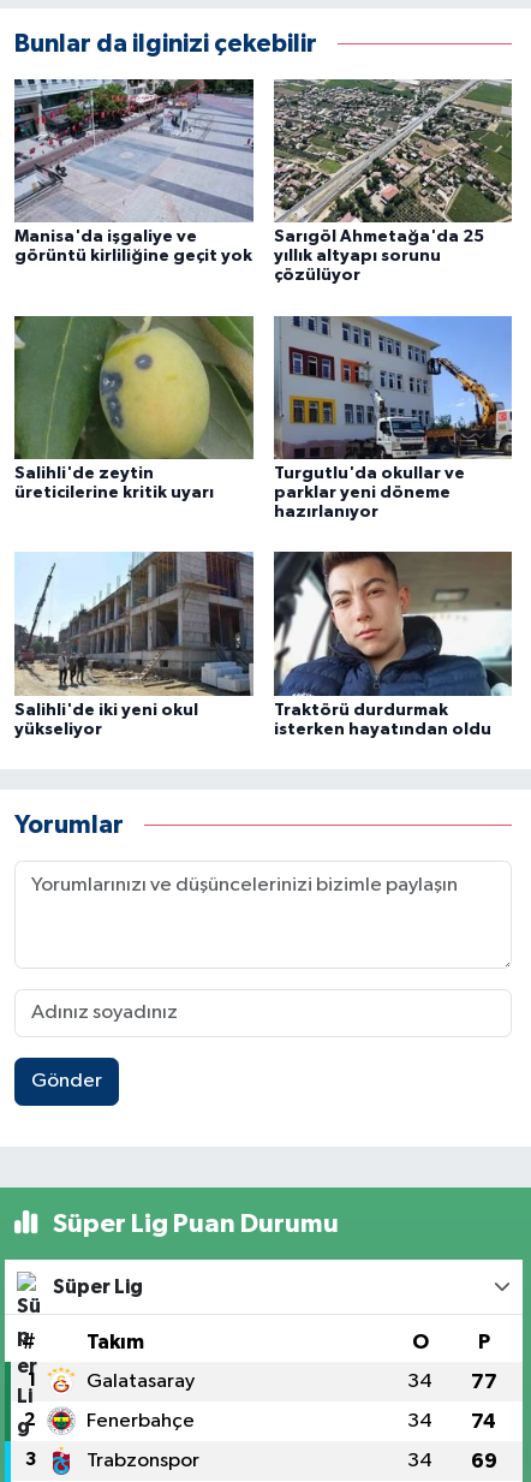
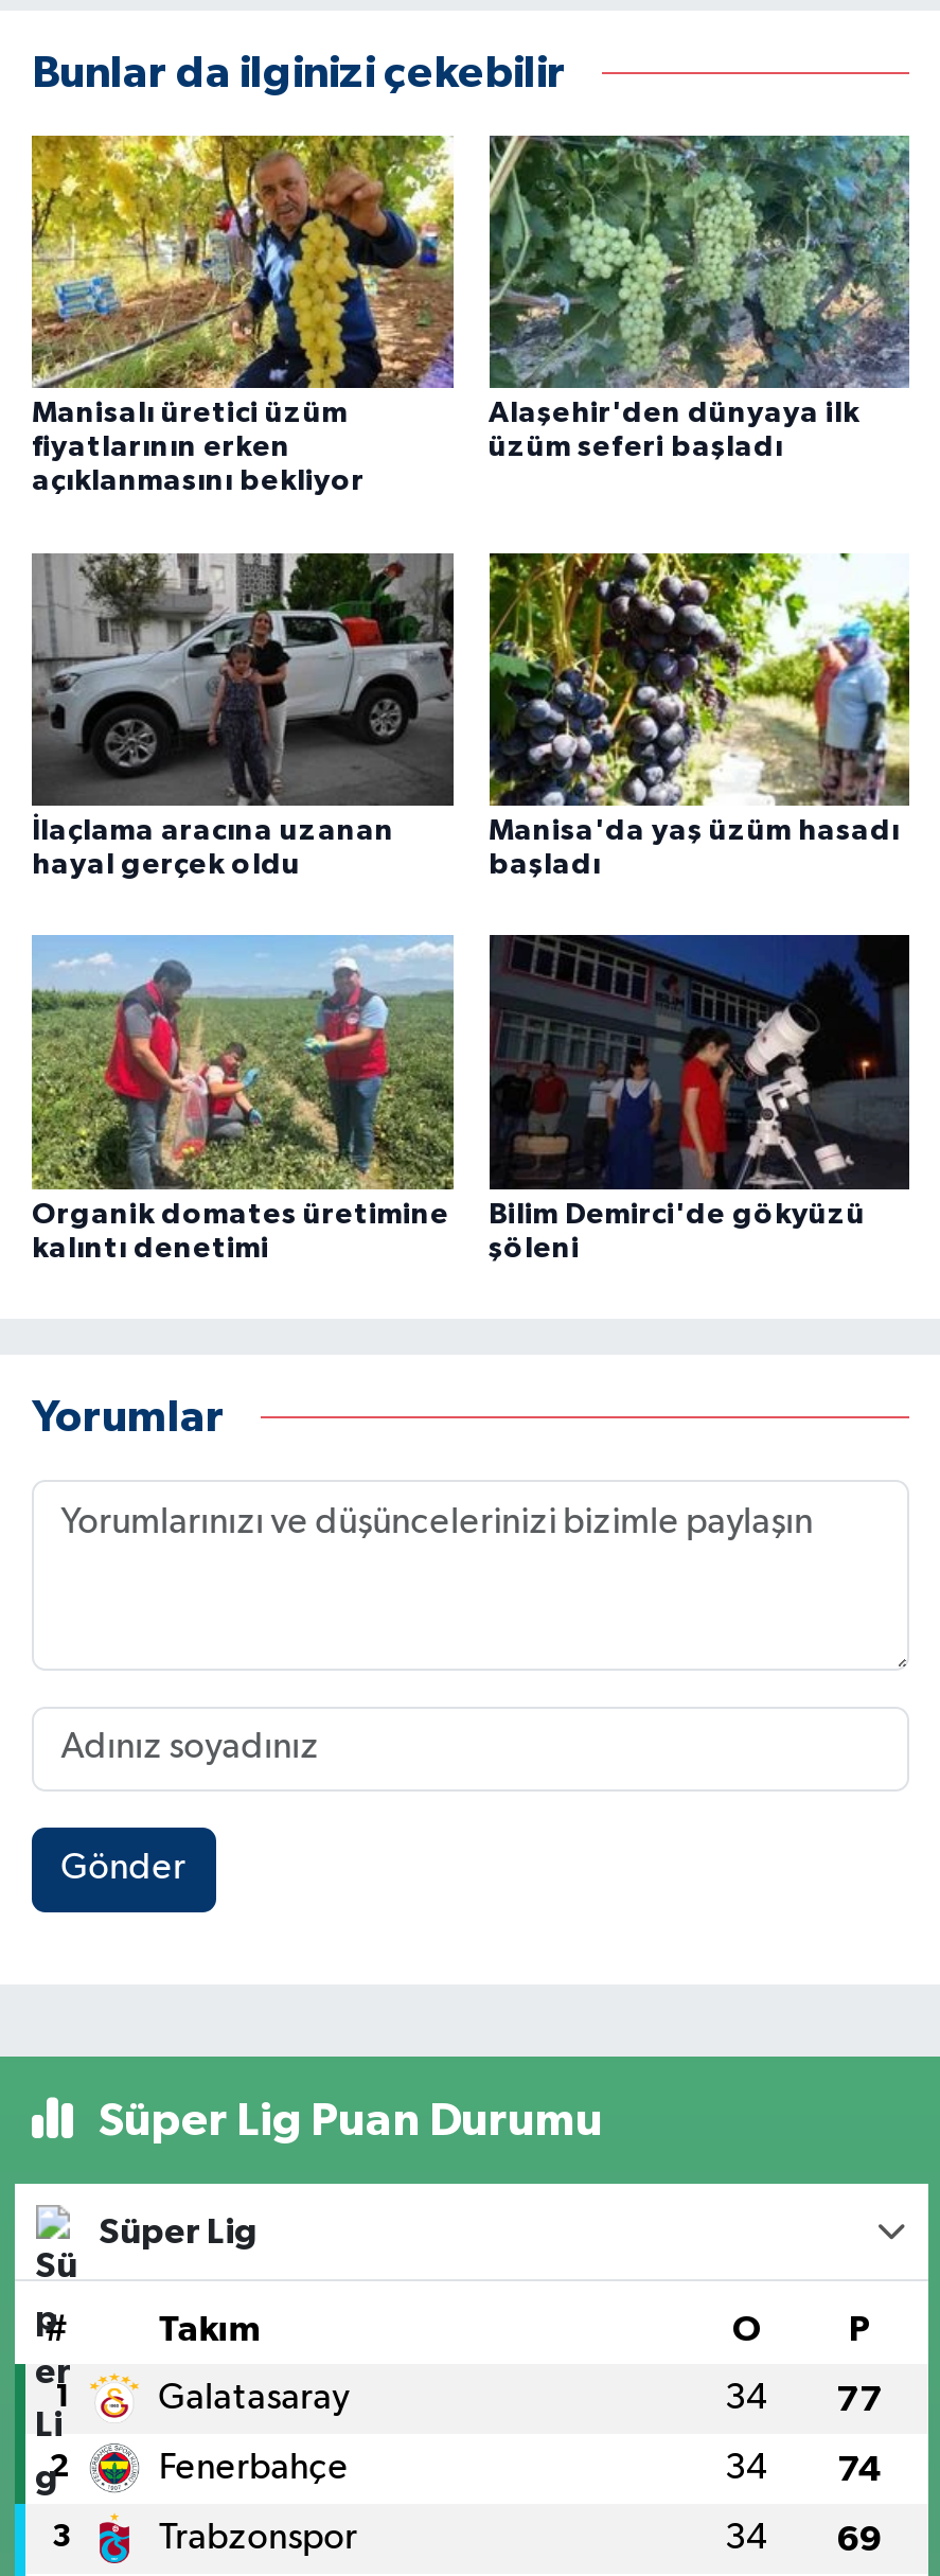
- [image]
- Manisa'da işgaliye ve
- görüntü kirliliğine geçit yok
+ [image]
+ Manisalı üretici üzüm
+ fiyatlarının erken
+ açıklanmasını bekliyor

- [image]
- Sarıgöl Ahmetağa'da 25
- yıllık altyapı sorunu
- çözülüyor
+ [image]
+ Alaşehir'den dünyaya ilk
+ üzüm seferi başladı

- [image]
- Salihli'de zeytin
- üreticilerine kritik uyarı
+ [image]
+ İlaçlama aracına uzanan
+ hayal gerçek oldu

- [image]
- Turgutlu'da okullar ve
- parklar yeni döneme
- hazırlanıyor
+ [image]
+ Manisa'da yaş üzüm hasadı
+ başladı

- [image]
- Salihli'de iki yeni okul
- yükseliyor
+ [image]
+ Organik domates üretimine
+ kalıntı denetimi

- [image]
- Traktörü durdurmak
- isterken hayatından oldu
+ [image]
+ Bilim Demirci'de gökyüzü
+ şöleni
